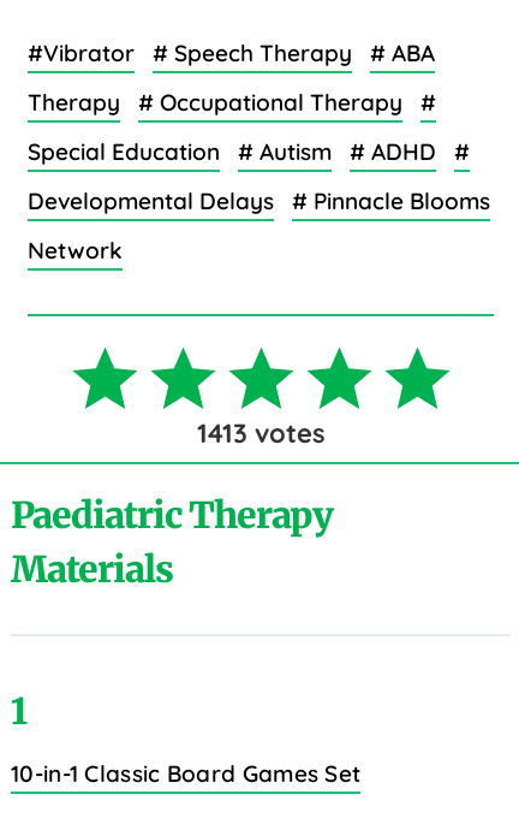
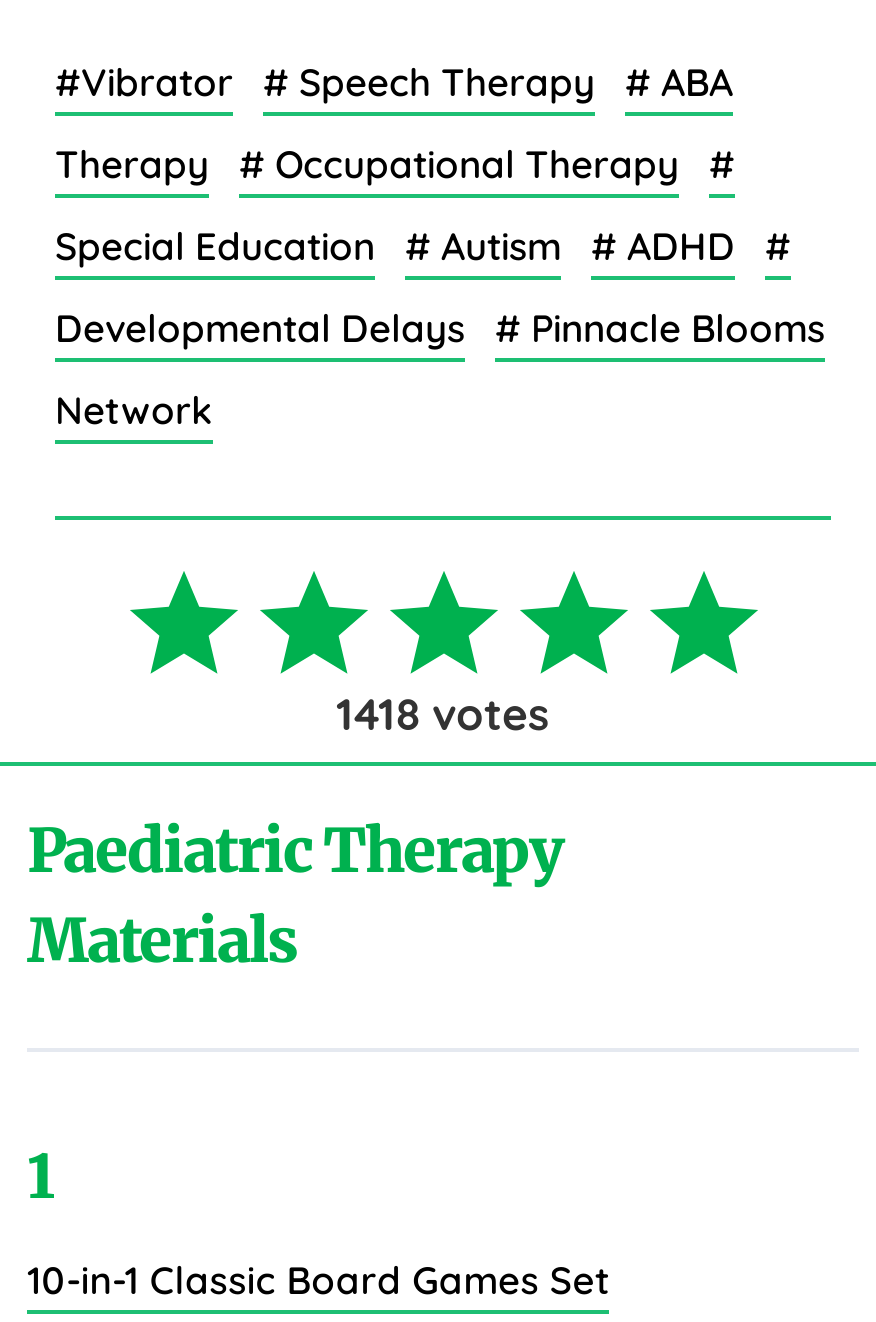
- 1413 votes
+ 1418 votes
